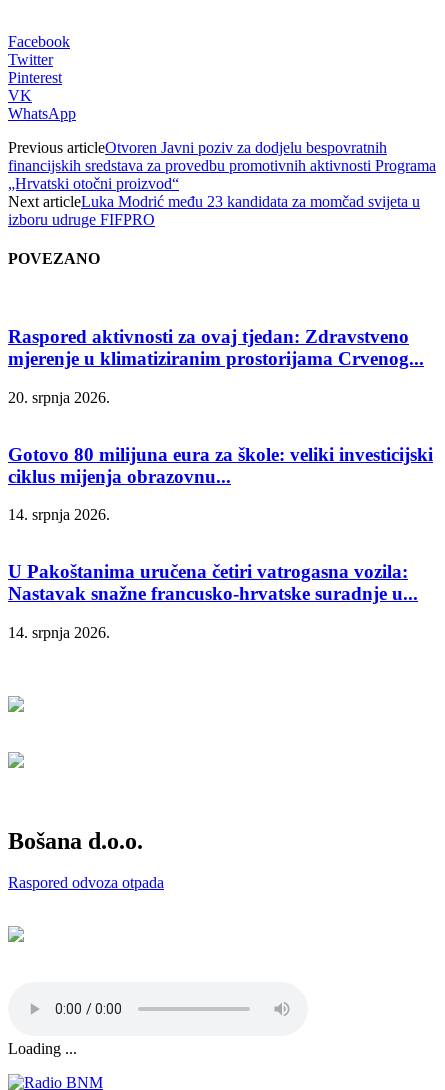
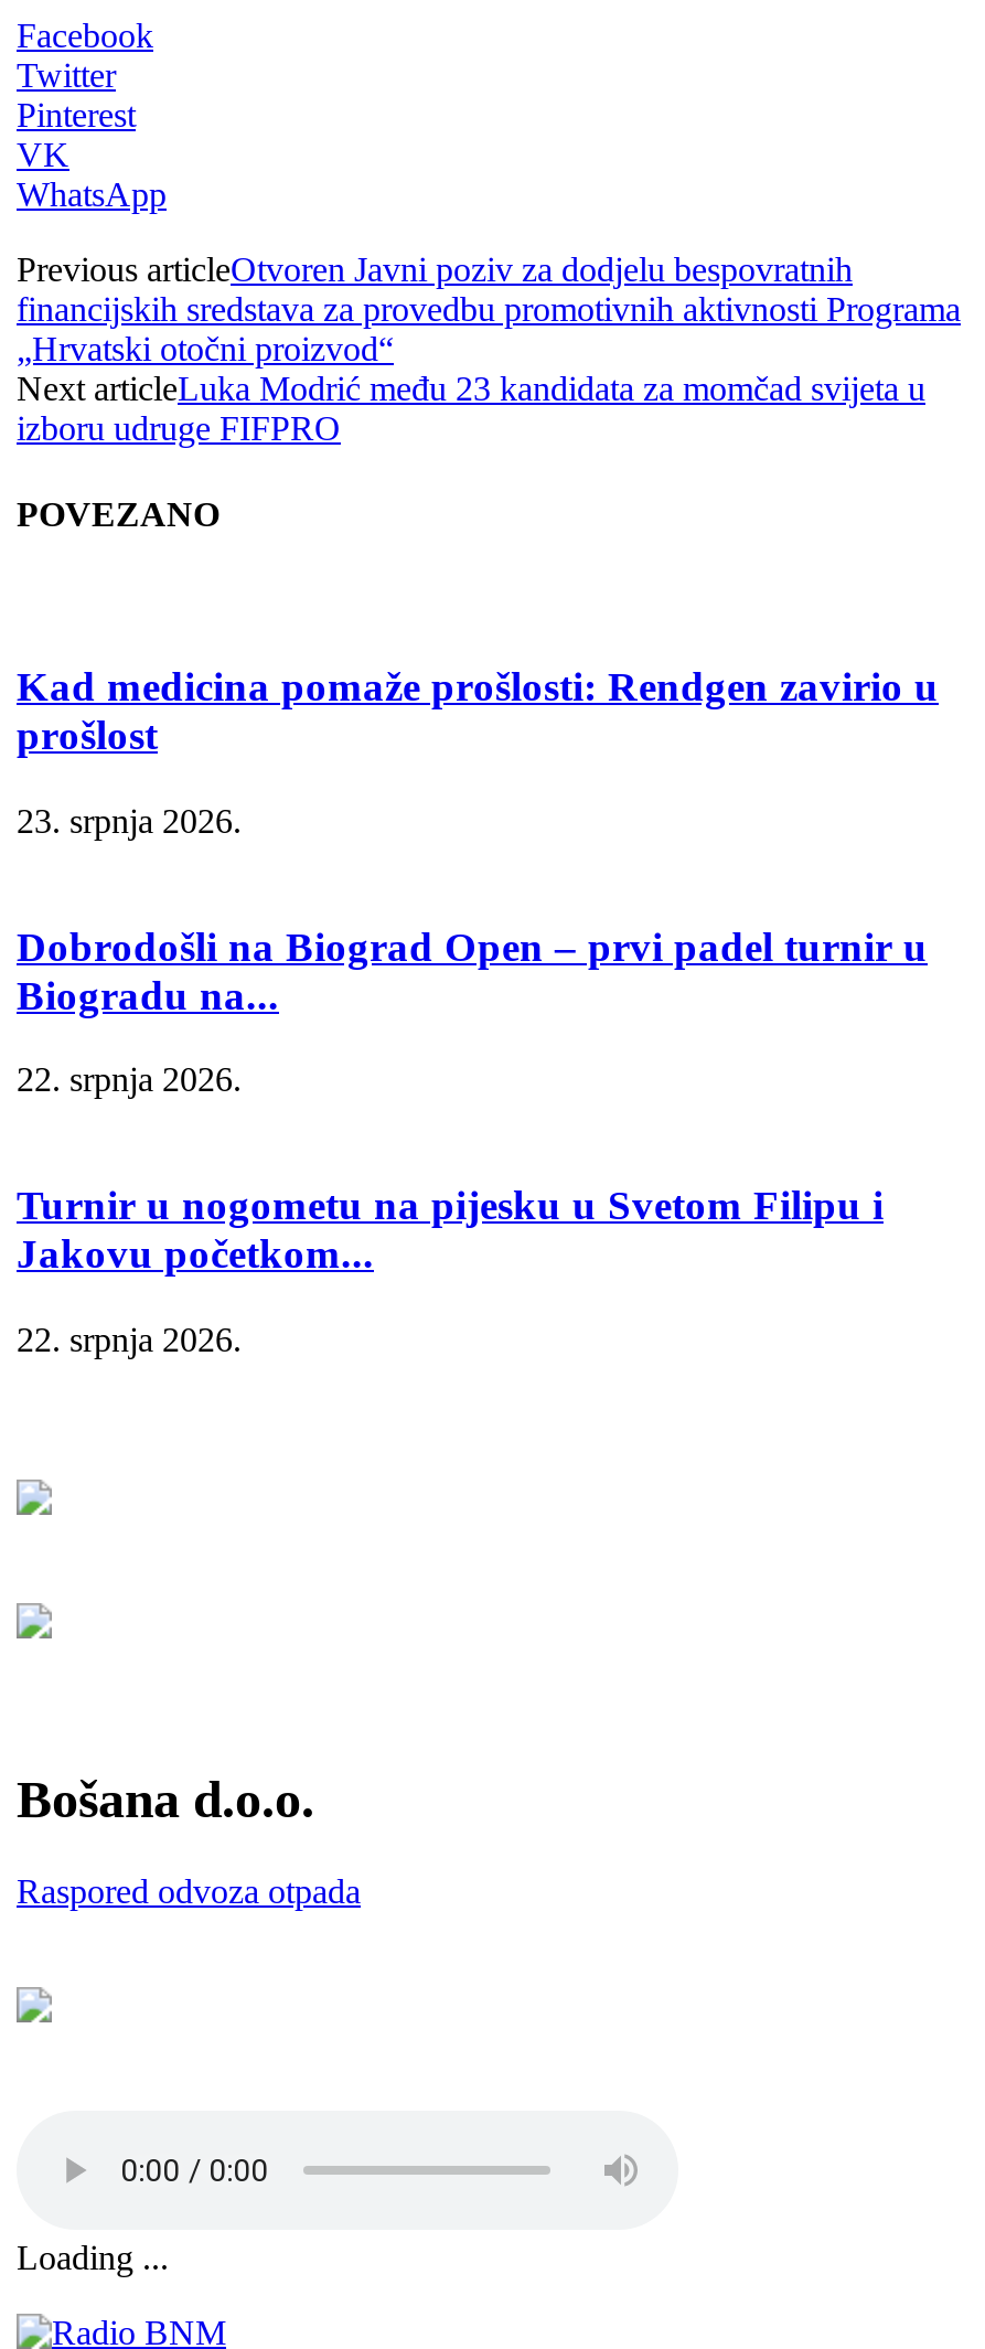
- Raspored aktivnosti za ovaj tjedan: Zdravstveno
- mjerenje u klimatiziranim prostorijama Crvenog...
+ Kad medicina pomaže prošlosti: Rendgen zavirio u
+ prošlost

- 20. srpnja 2026.
+ 23. srpnja 2026.

- Gotovo 80 milijuna eura za škole: veliki investicijski
- ciklus mijenja obrazovnu...
+ Dobrodošli na Biograd Open – prvi padel turnir u
+ Biogradu na...

- 14. srpnja 2026.
+ 22. srpnja 2026.

- U Pakoštanima uručena četiri vatrogasna vozila:
- Nastavak snažne francusko-hrvatske suradnje u...
+ Turnir u nogometu na pijesku u Svetom Filipu i
+ Jakovu početkom...

- 14. srpnja 2026.
+ 22. srpnja 2026.
